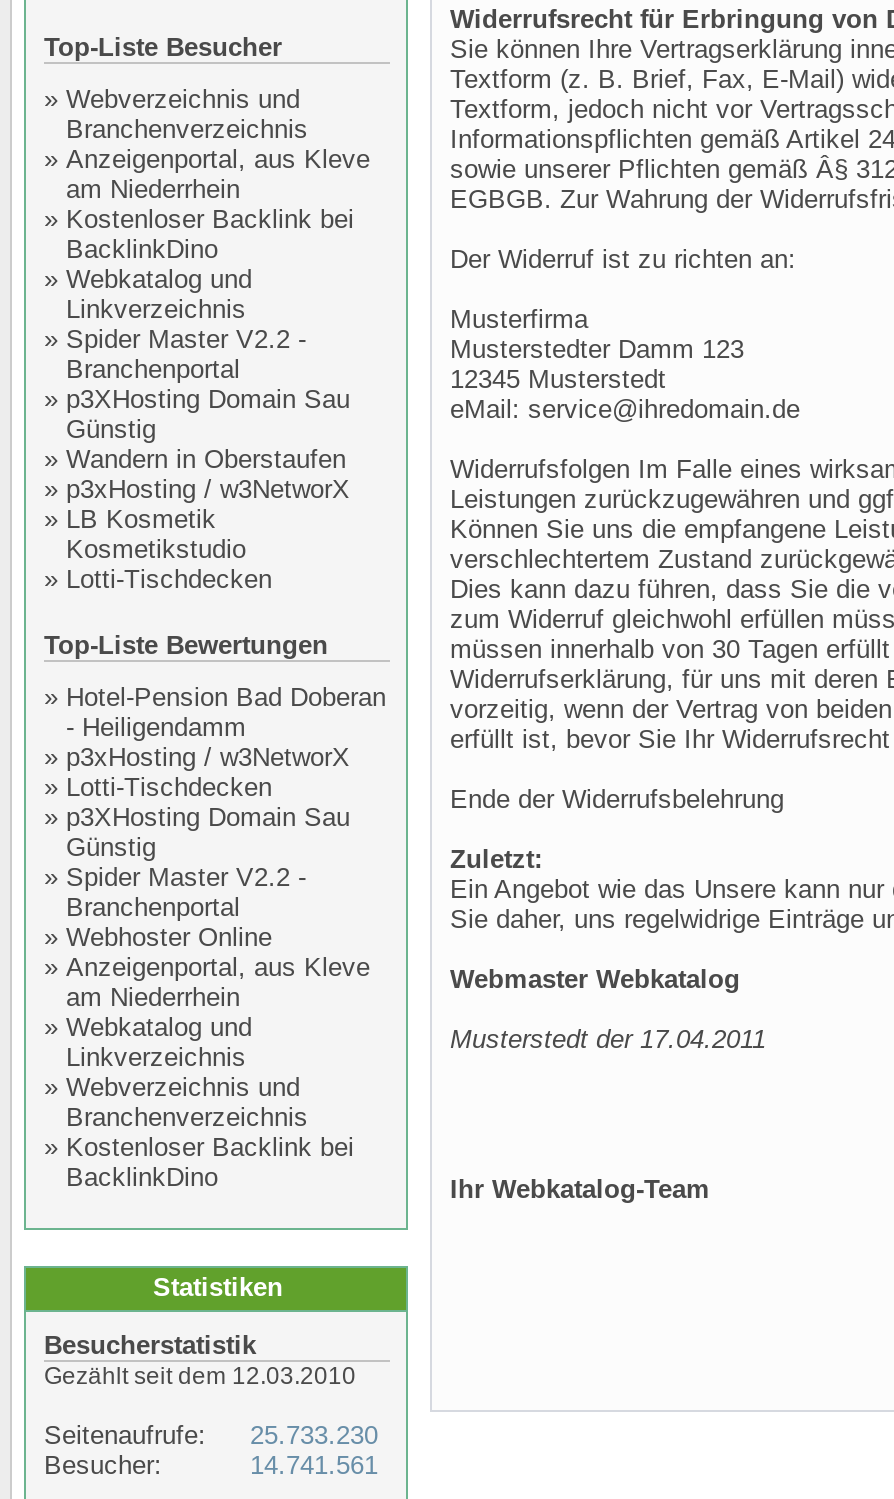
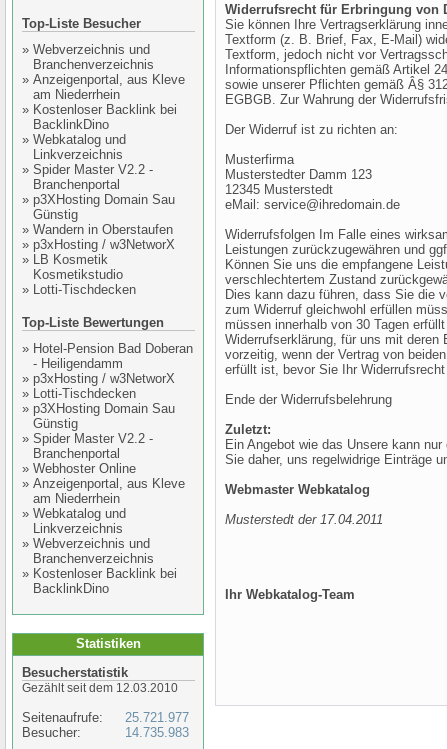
- Seitenaufrufe: 25.733.230
+ Seitenaufrufe: 25.721.977

- 14.741.561
+ 14.735.983
